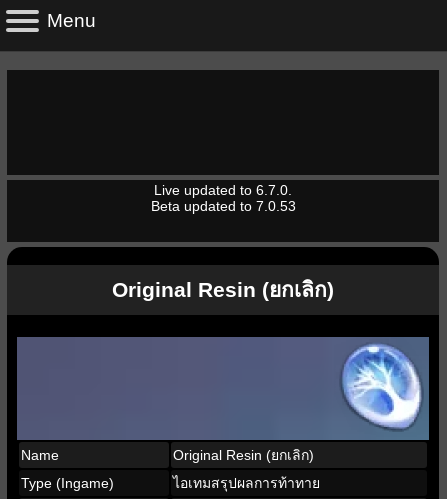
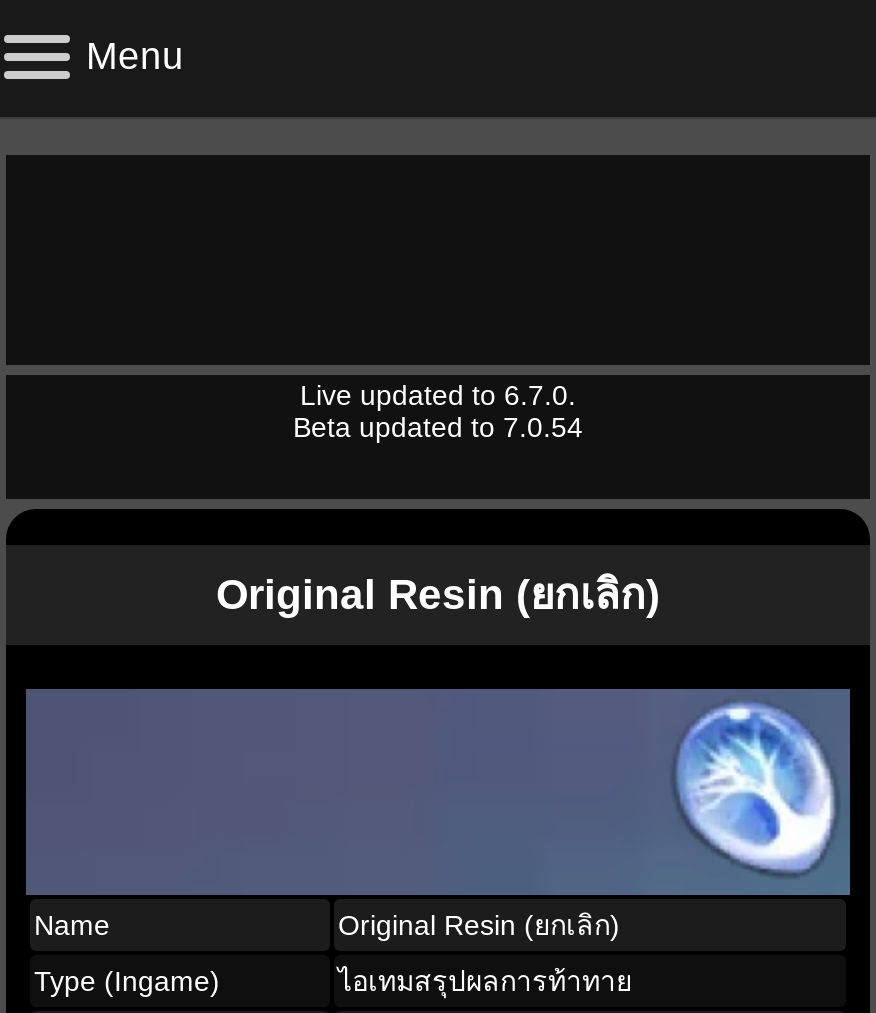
- Beta updated to 7.0.53
+ Beta updated to 7.0.54
